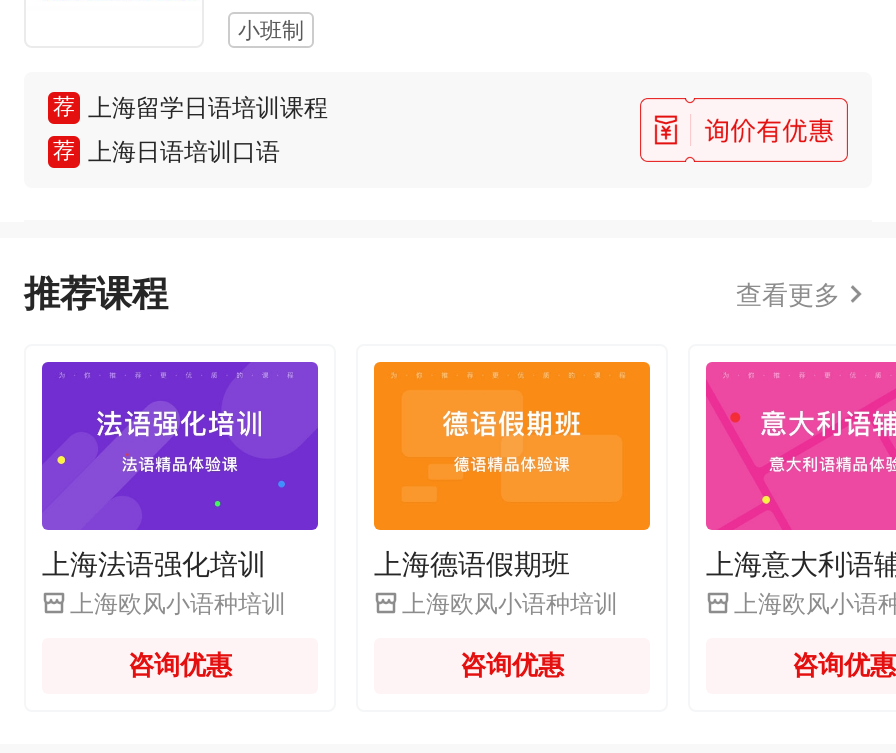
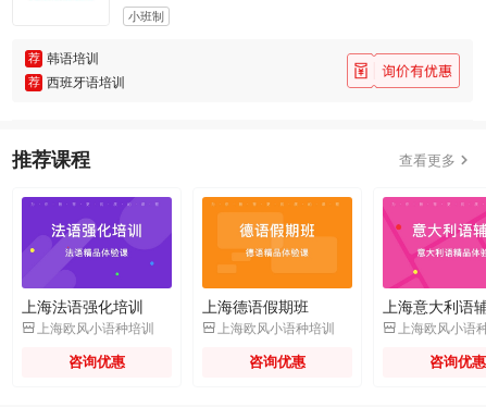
- 荐 上海留学日语培训课程
+ 荐 韩语培训

- 荐 上海日语培训口语
+ 荐 西班牙语培训
